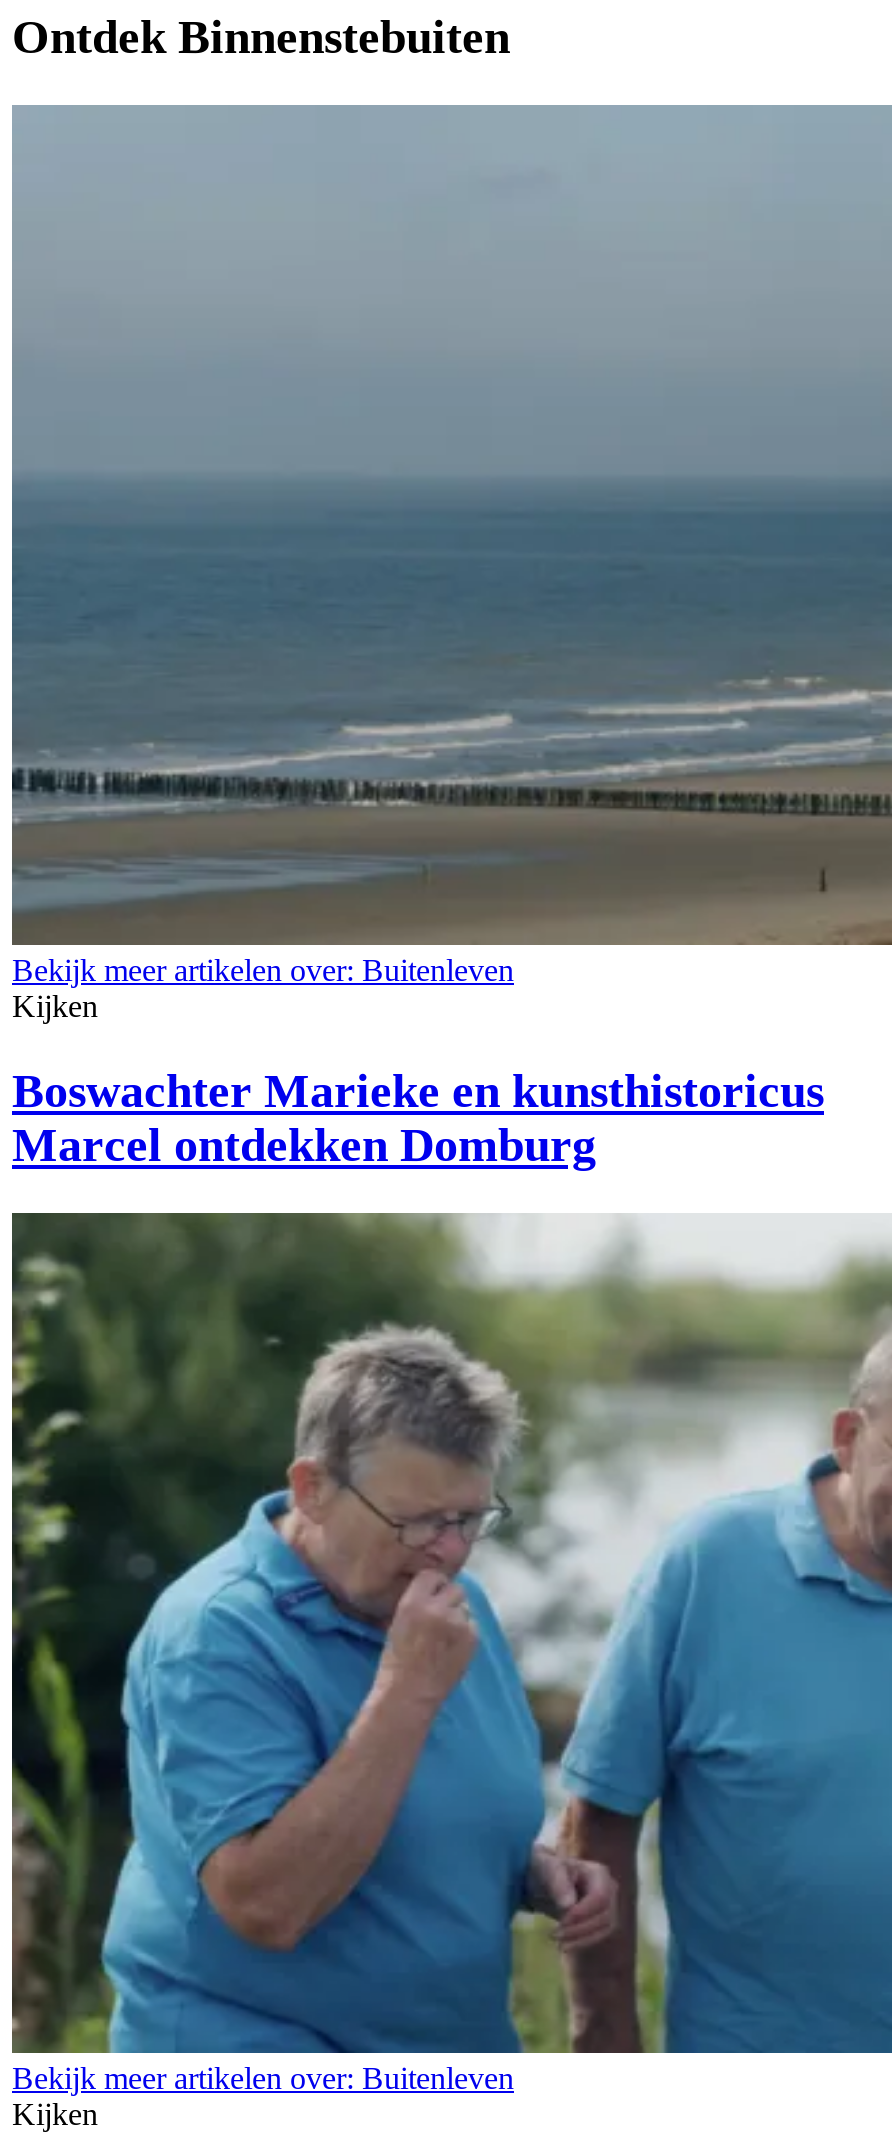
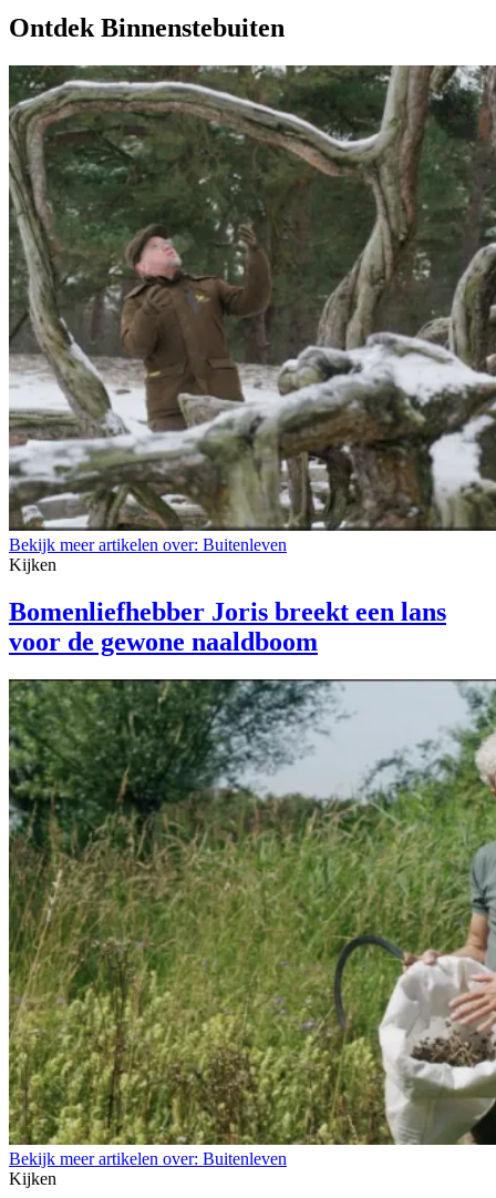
- [image]
+ [image]

- Boswachter Marieke en kunsthistoricus
- Marcel ontdekken Domburg
+ Bomenliefhebber Joris breekt een lans
+ voor de gewone naaldboom

- [image]
+ [image]
